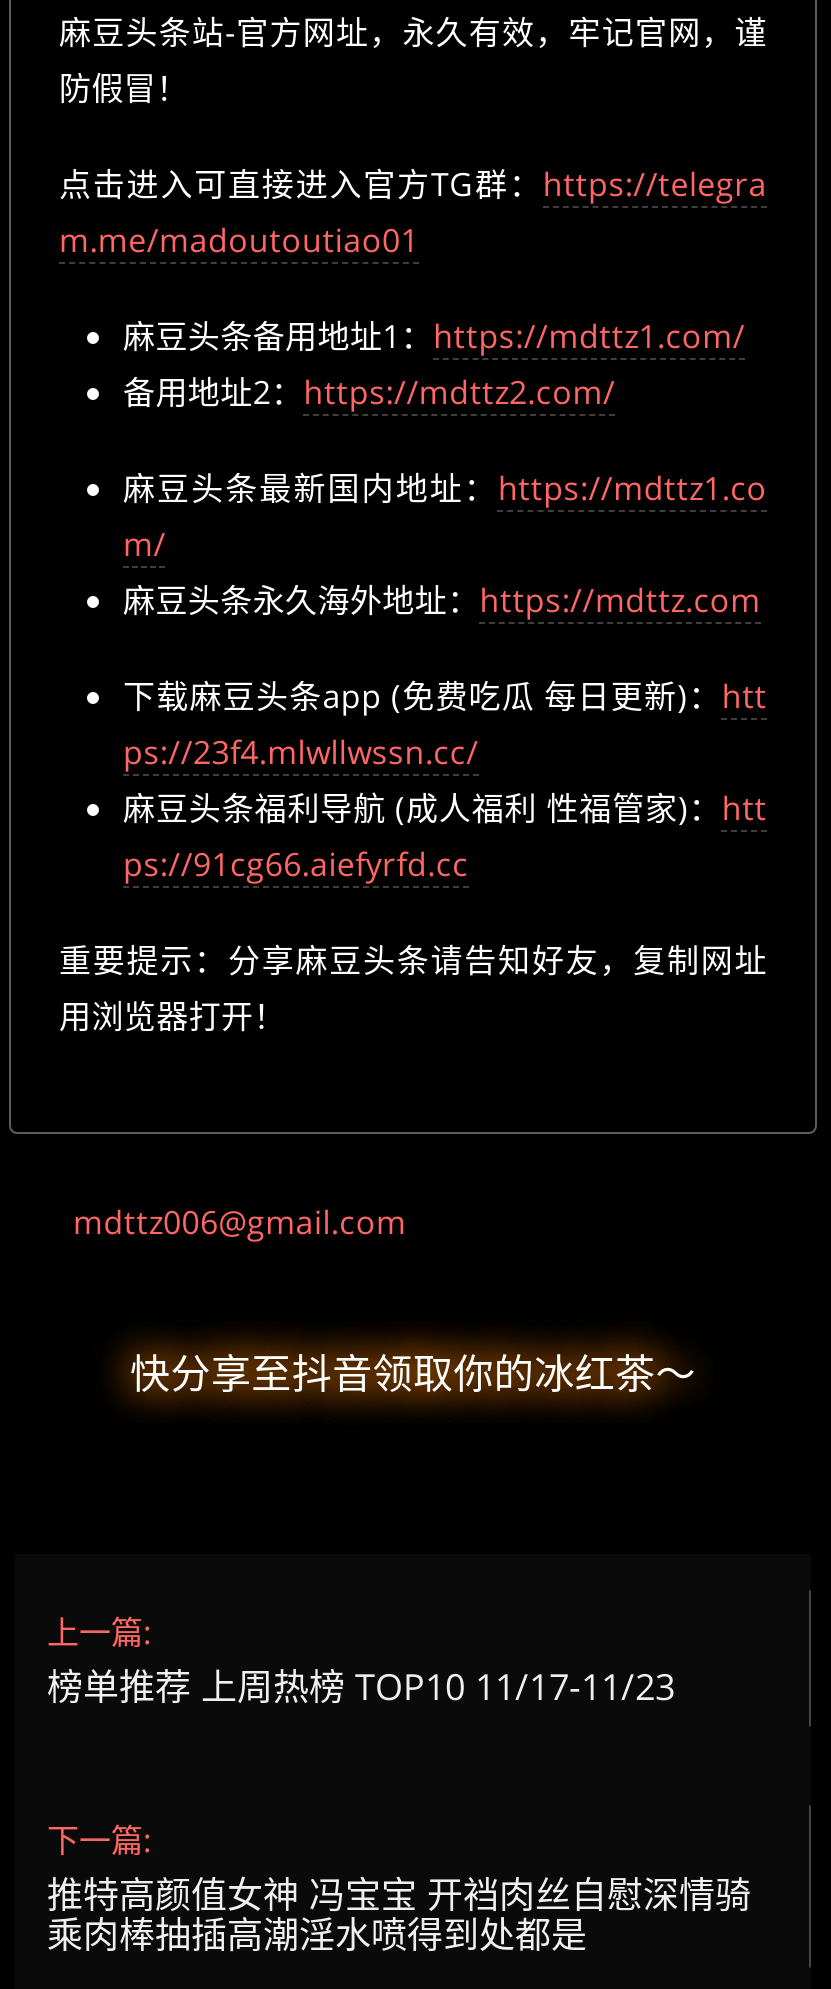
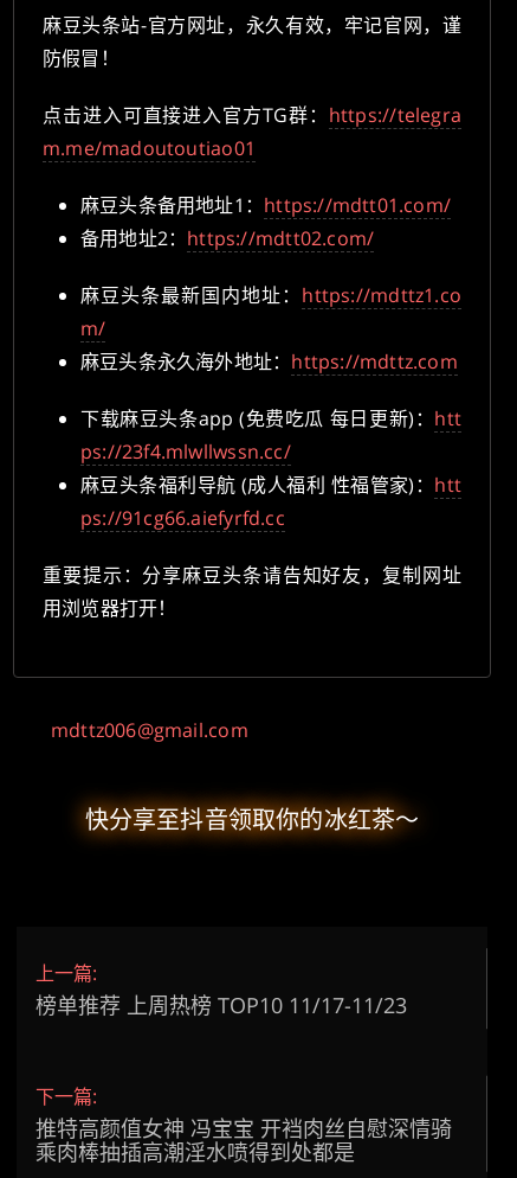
- 麻豆头条备用地址1：https://mdttz1.com/
+ 麻豆头条备用地址1：https://mdtt01.com/

- 备用地址2：https://mdttz2.com/
+ 备用地址2：https://mdtt02.com/
